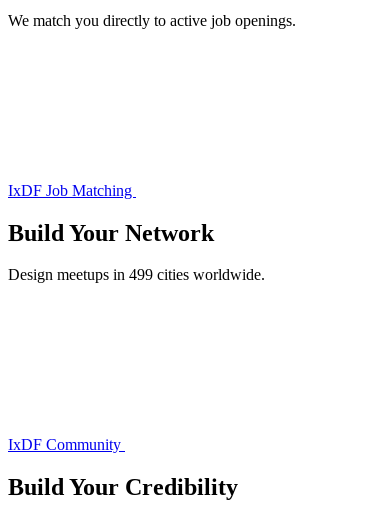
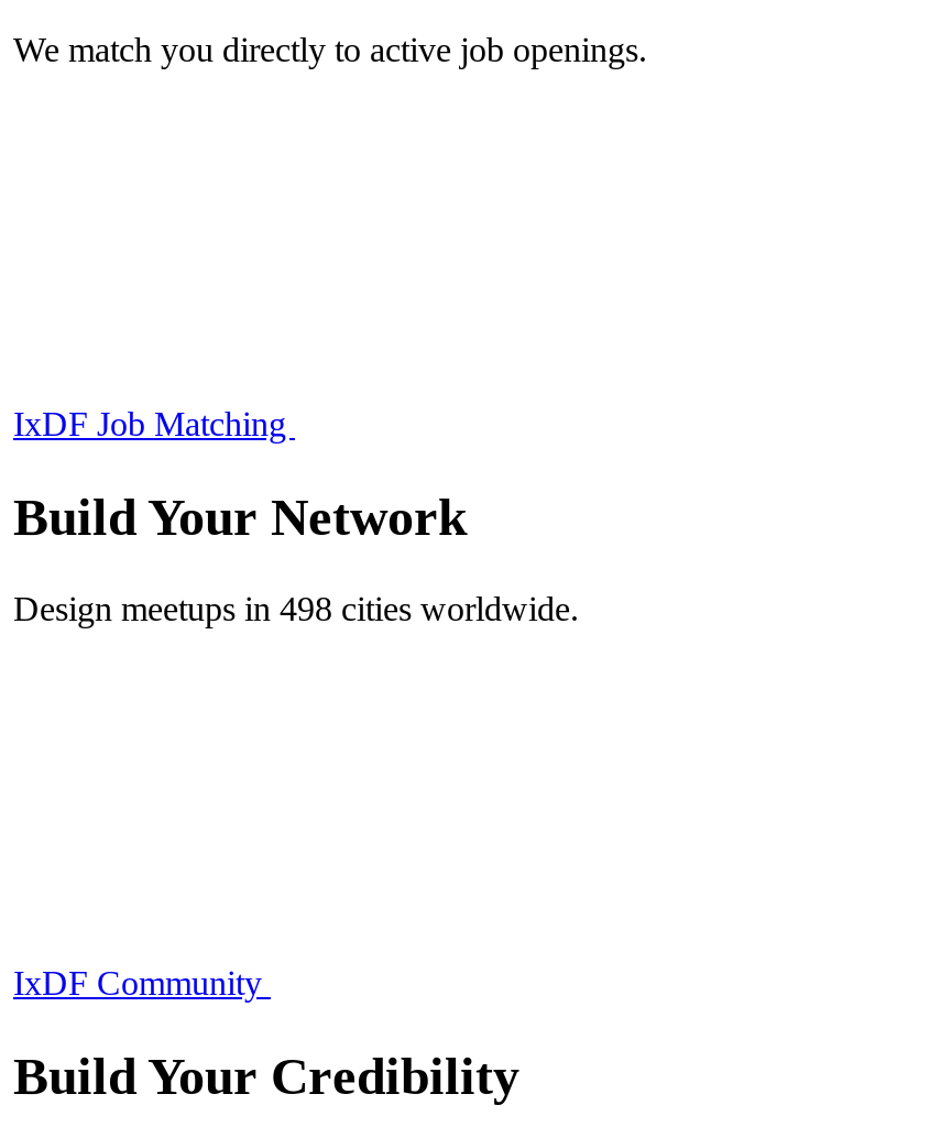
- Design meetups in 499 cities worldwide.
+ Design meetups in 498 cities worldwide.
